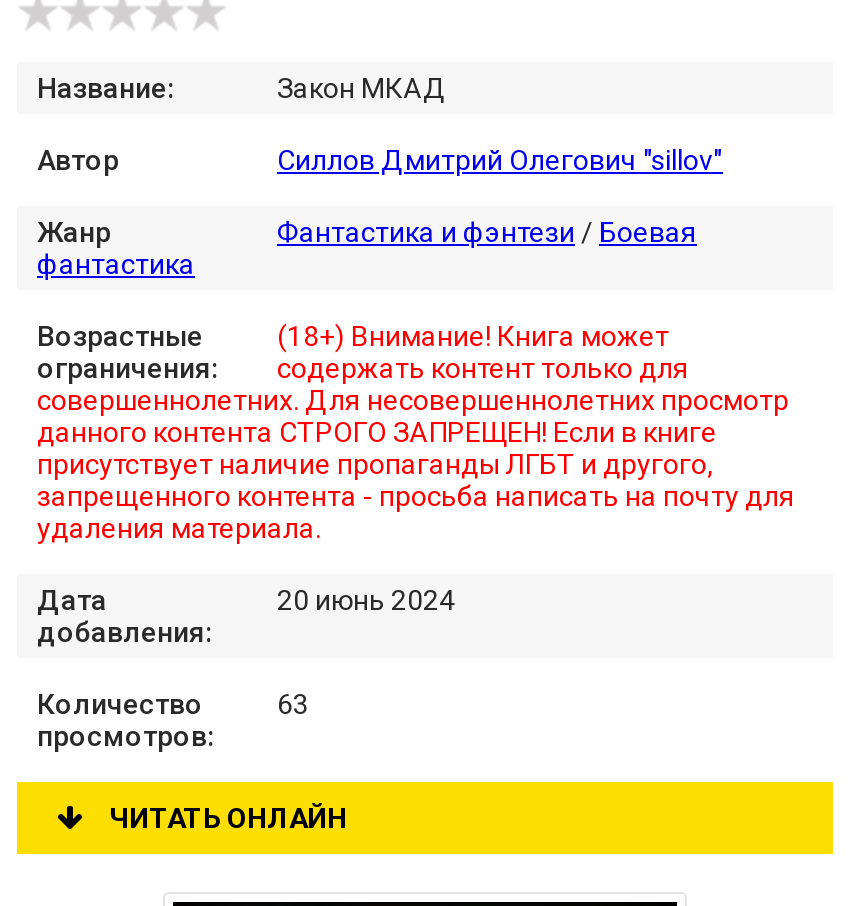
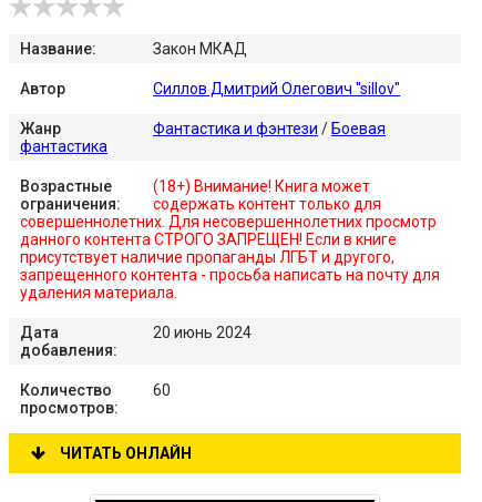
- 63
+ 60
